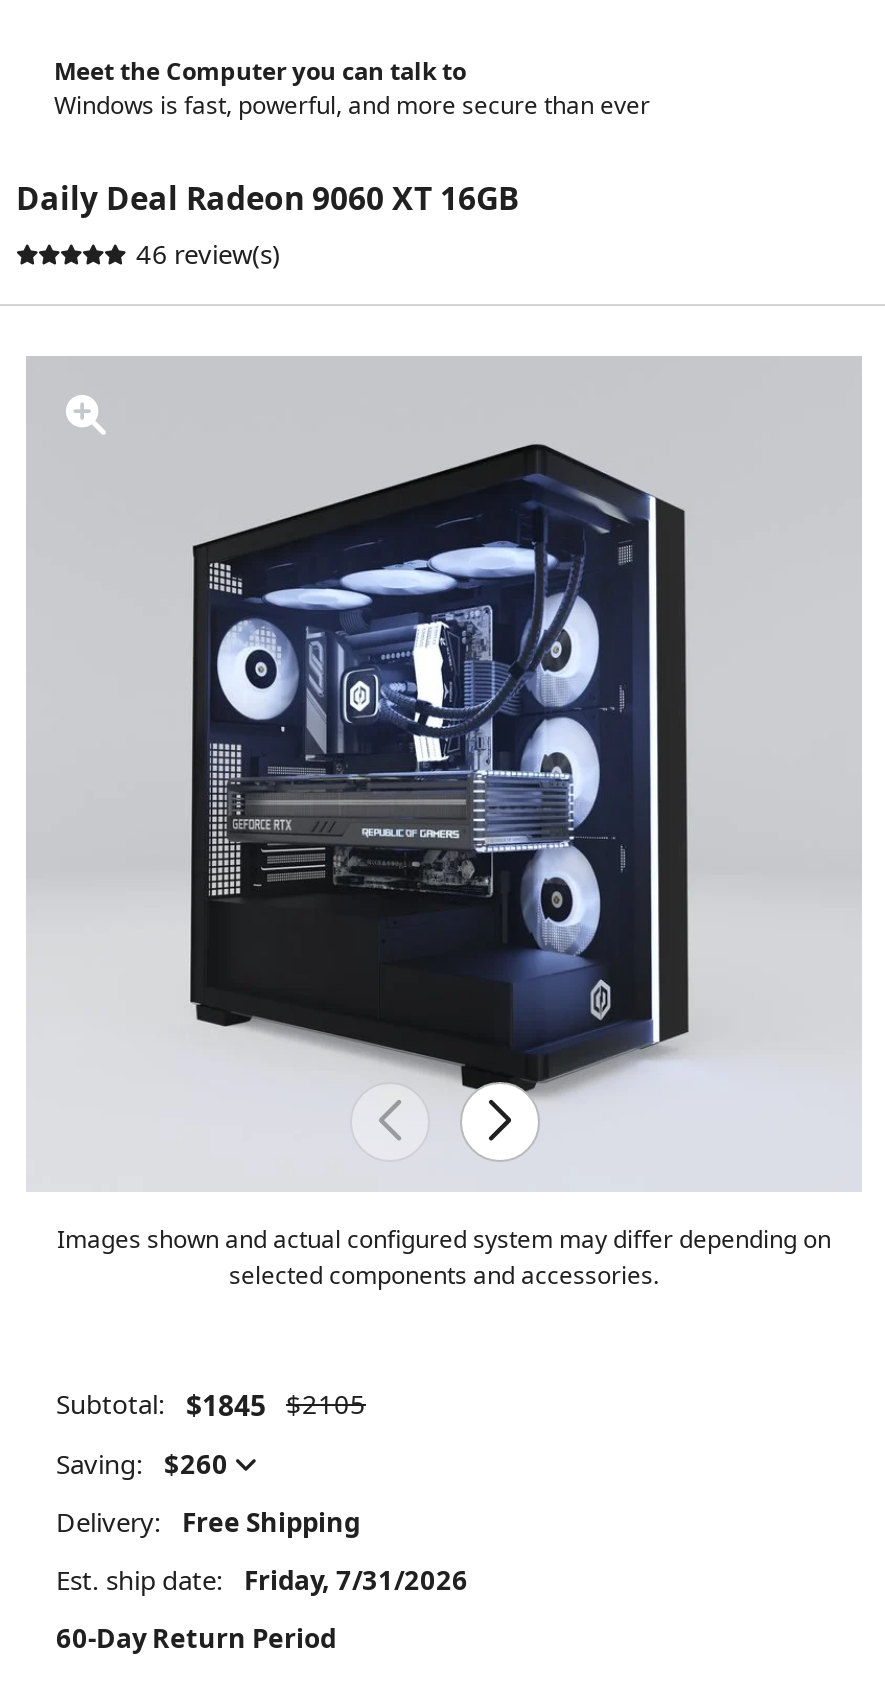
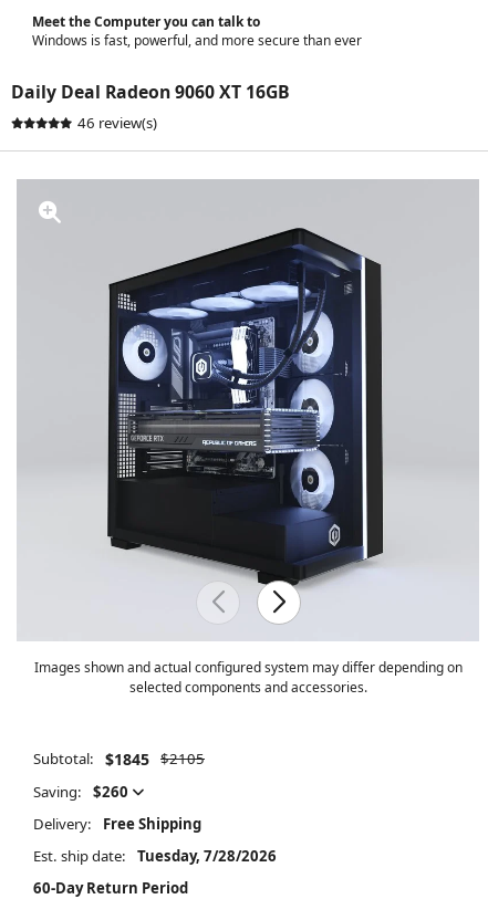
- Est. ship date: Friday, 7/31/2026
+ Est. ship date: Tuesday, 7/28/2026
